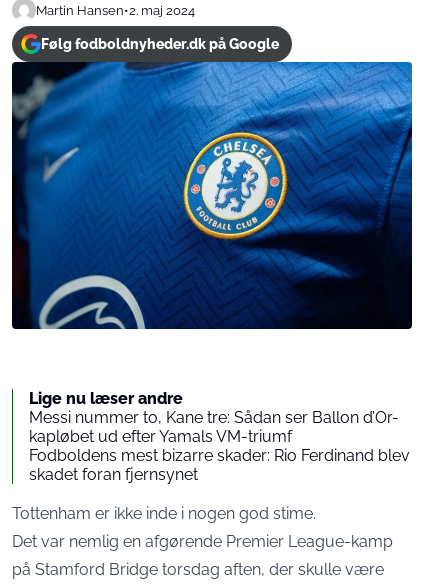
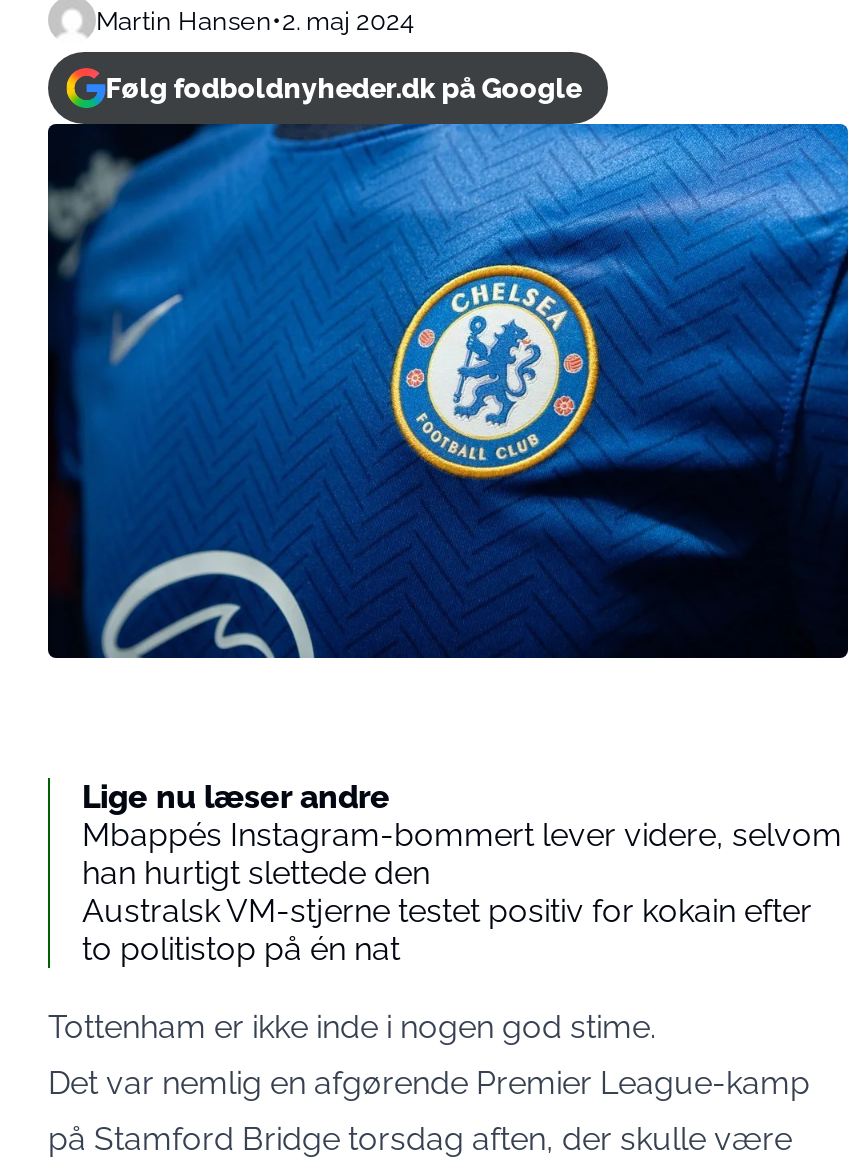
- Messi nummer to, Kane tre: Sådan ser Ballon d’Or-
- kapløbet ud efter Yamals VM-triumf
- Fodboldens mest bizarre skader: Rio Ferdinand blev
- skadet foran fjernsynet
+ Mbappés Instagram-bommert lever videre, selvom
+ han hurtigt slettede den
+ Australsk VM-stjerne testet positiv for kokain efter
+ to politistop på én nat
